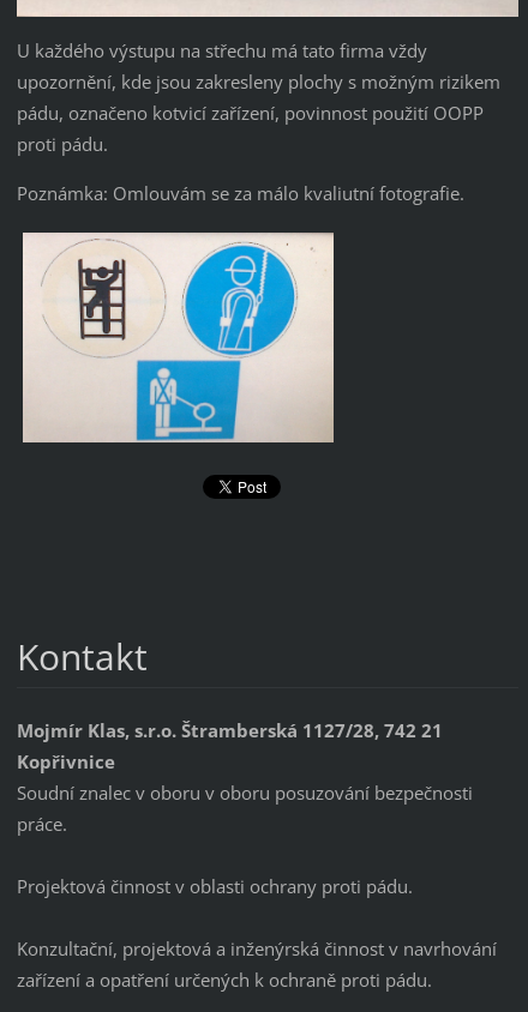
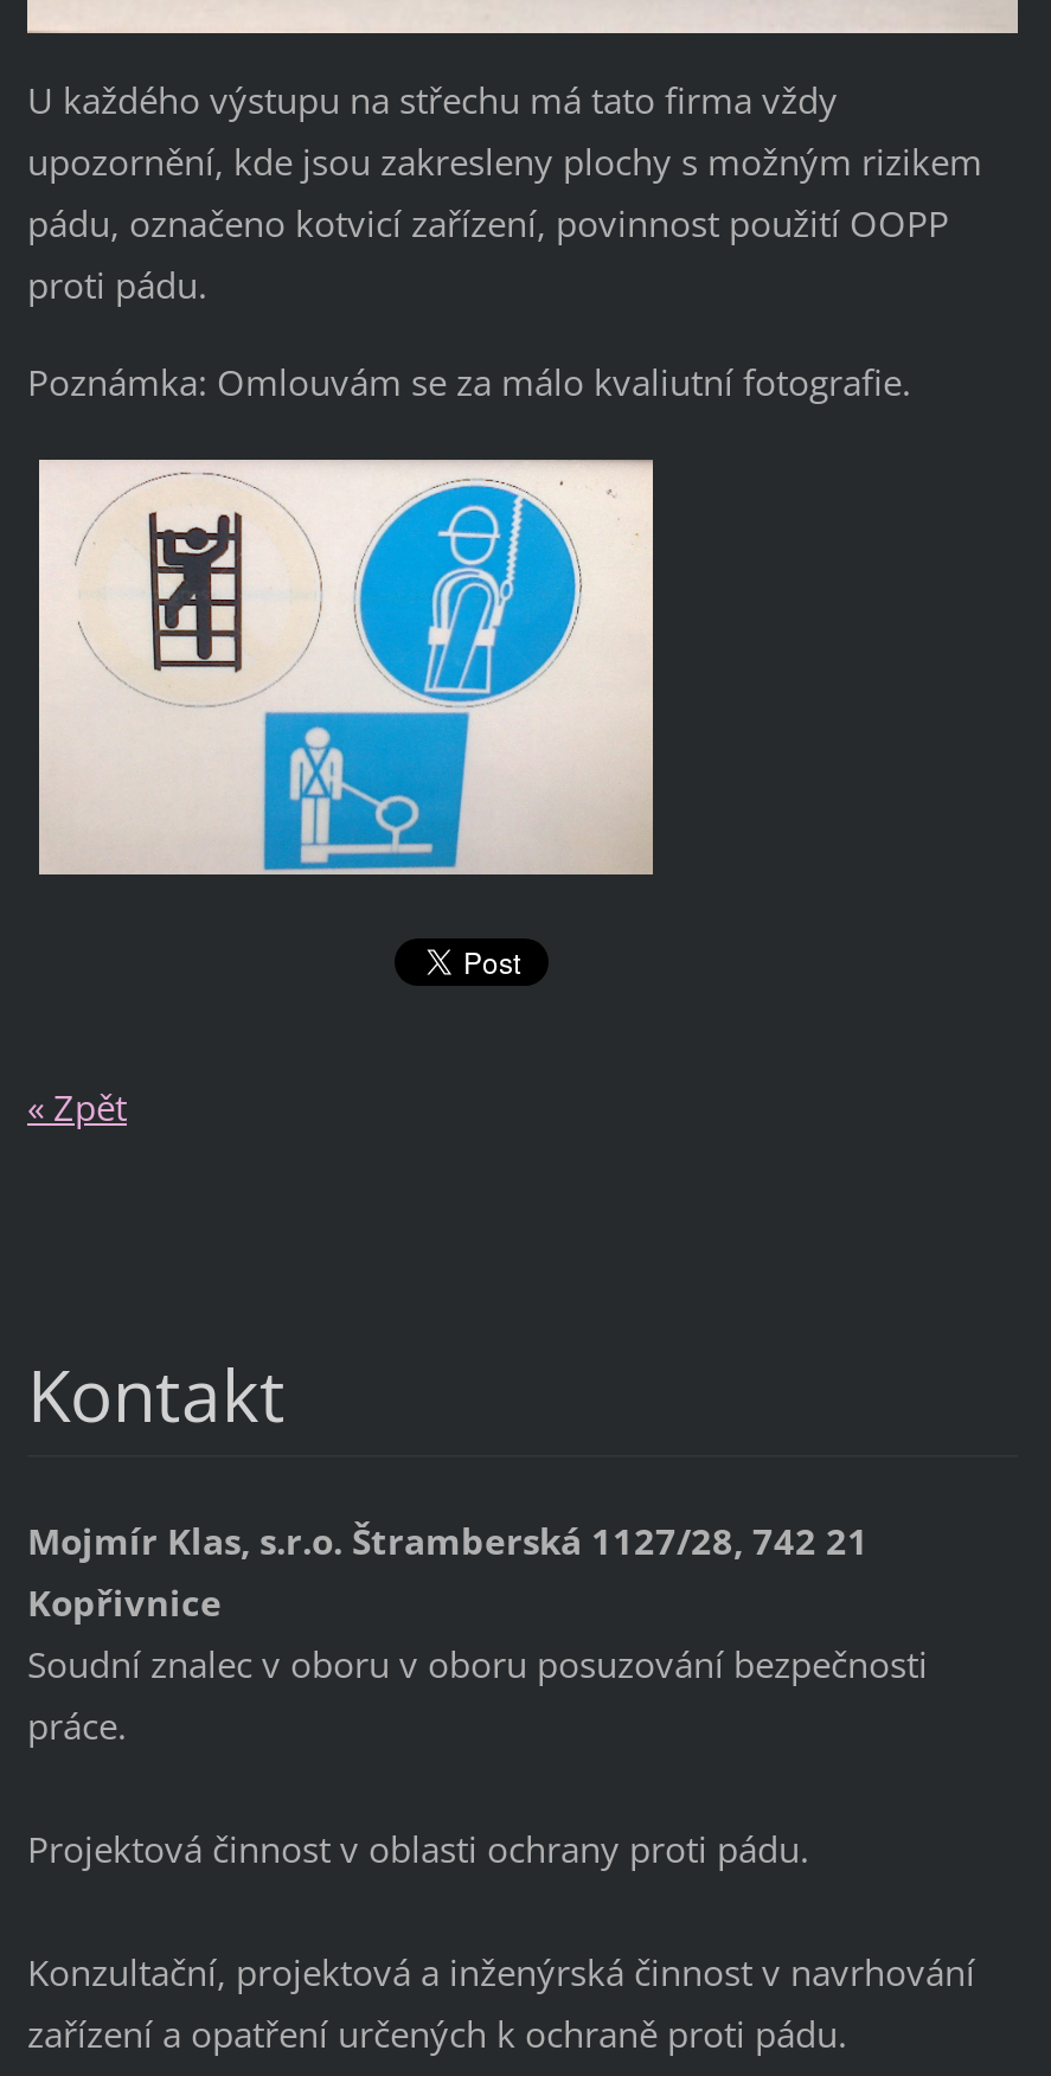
+ « Zpět
